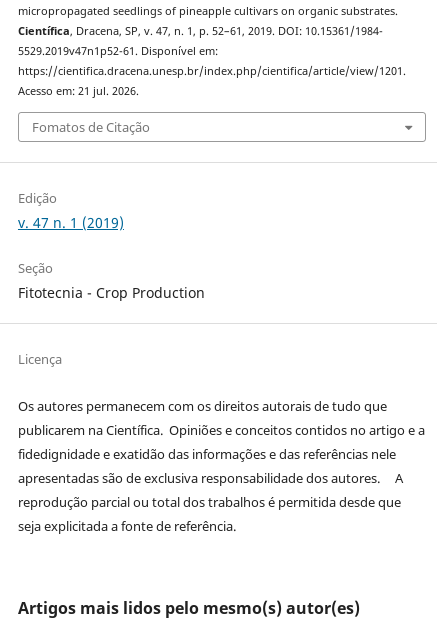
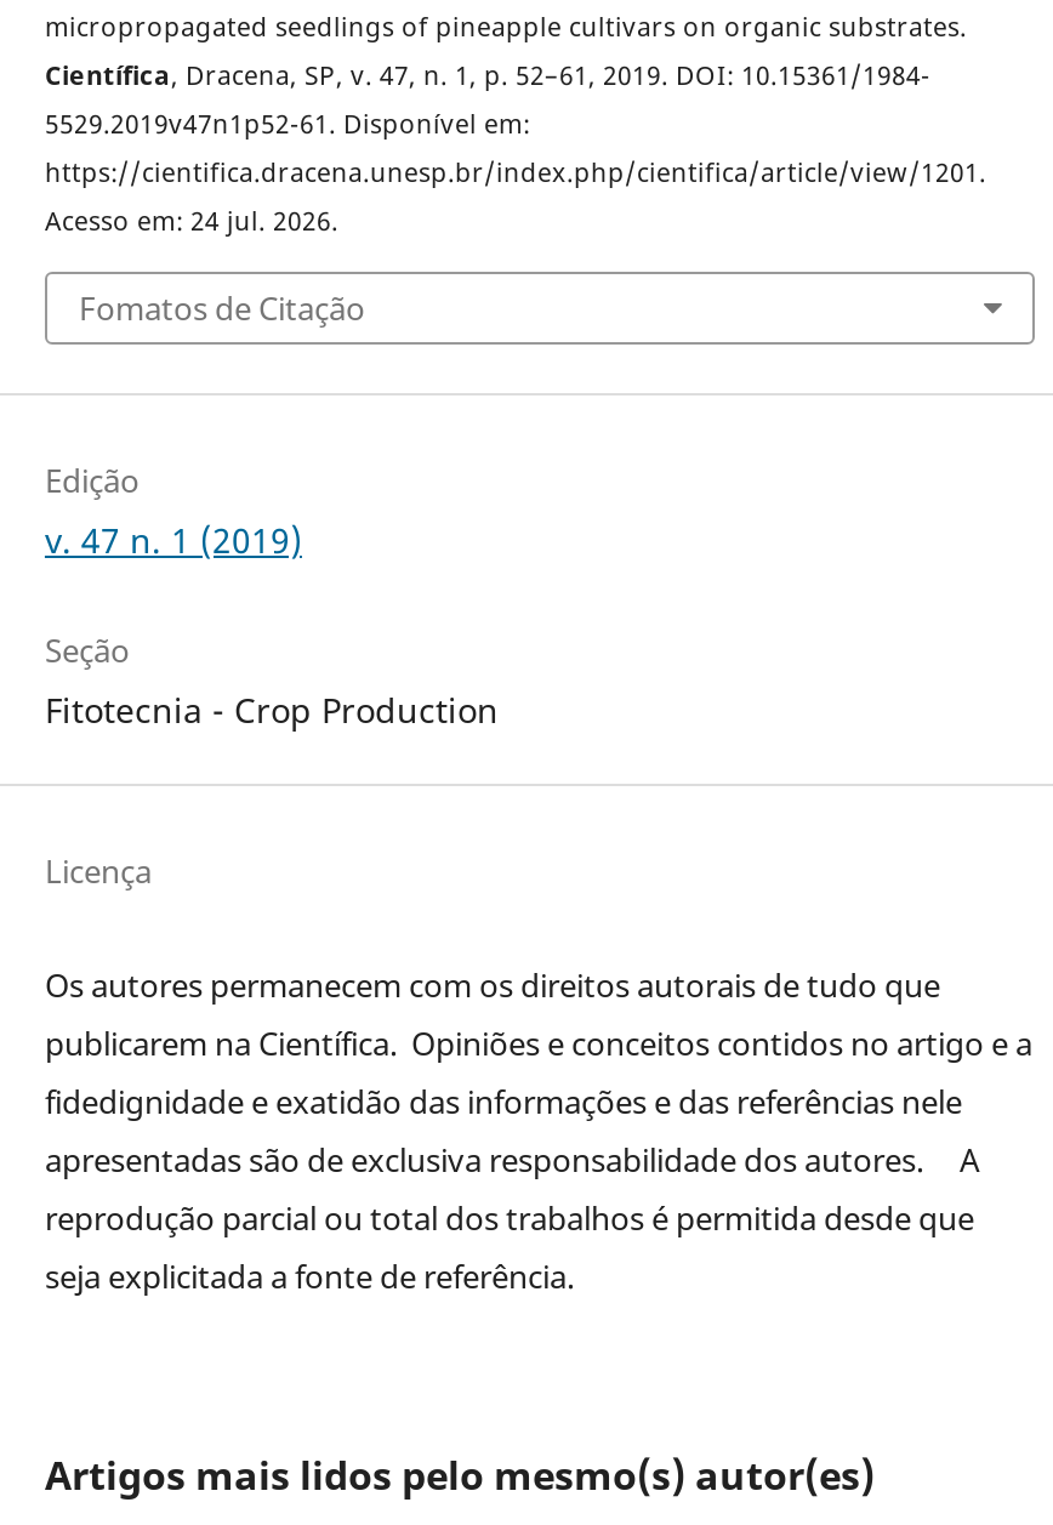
- Acesso em: 21 jul. 2026.
+ Acesso em: 24 jul. 2026.
